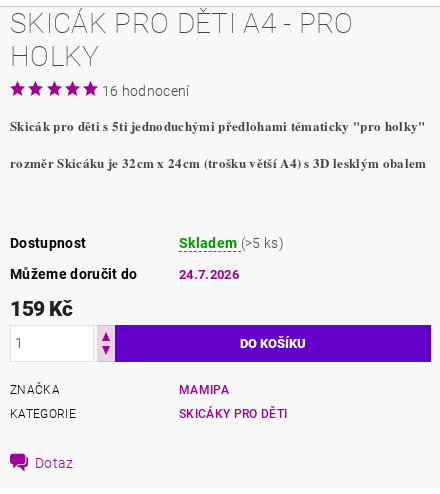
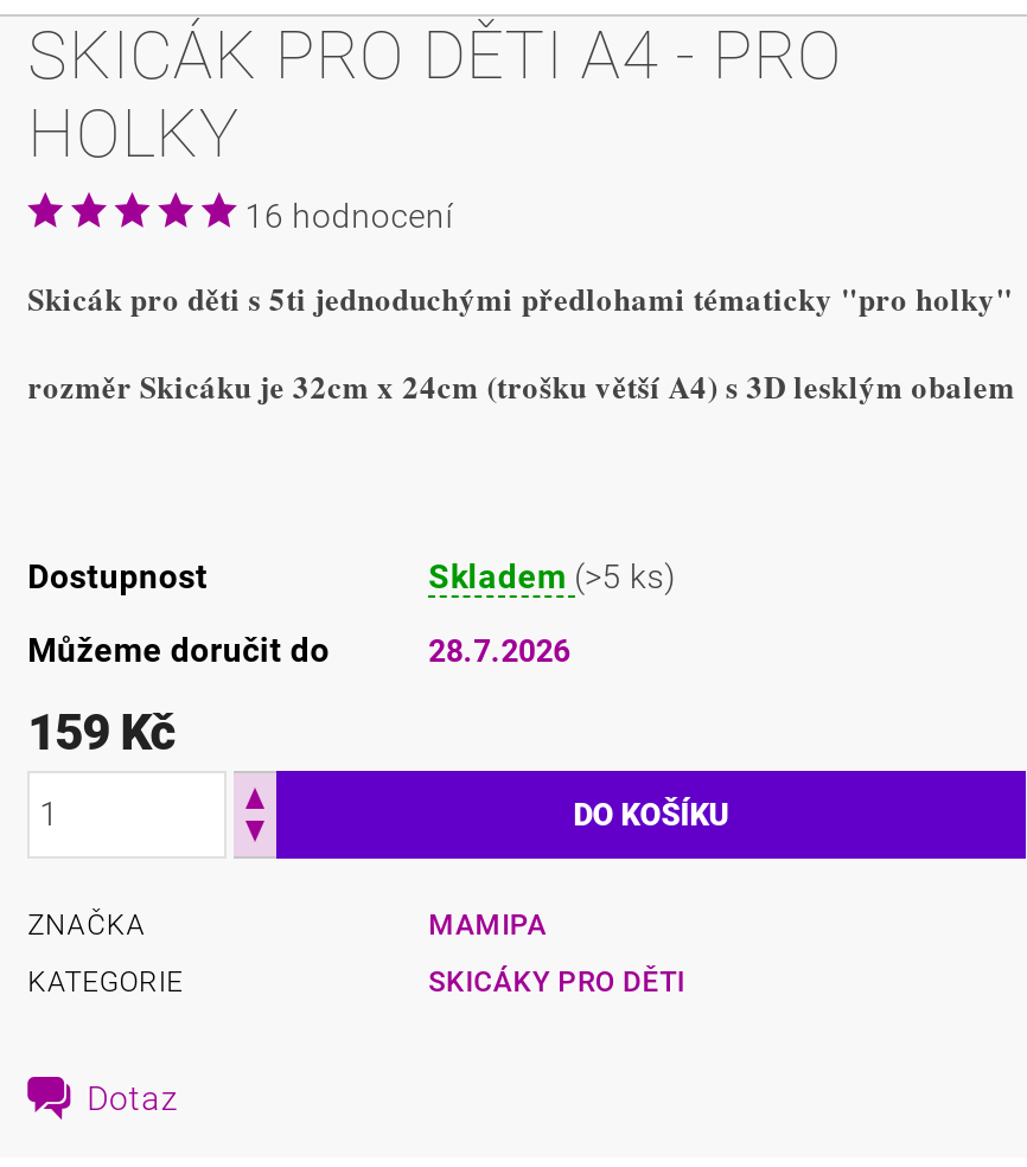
- 24.7.2026
+ 28.7.2026
